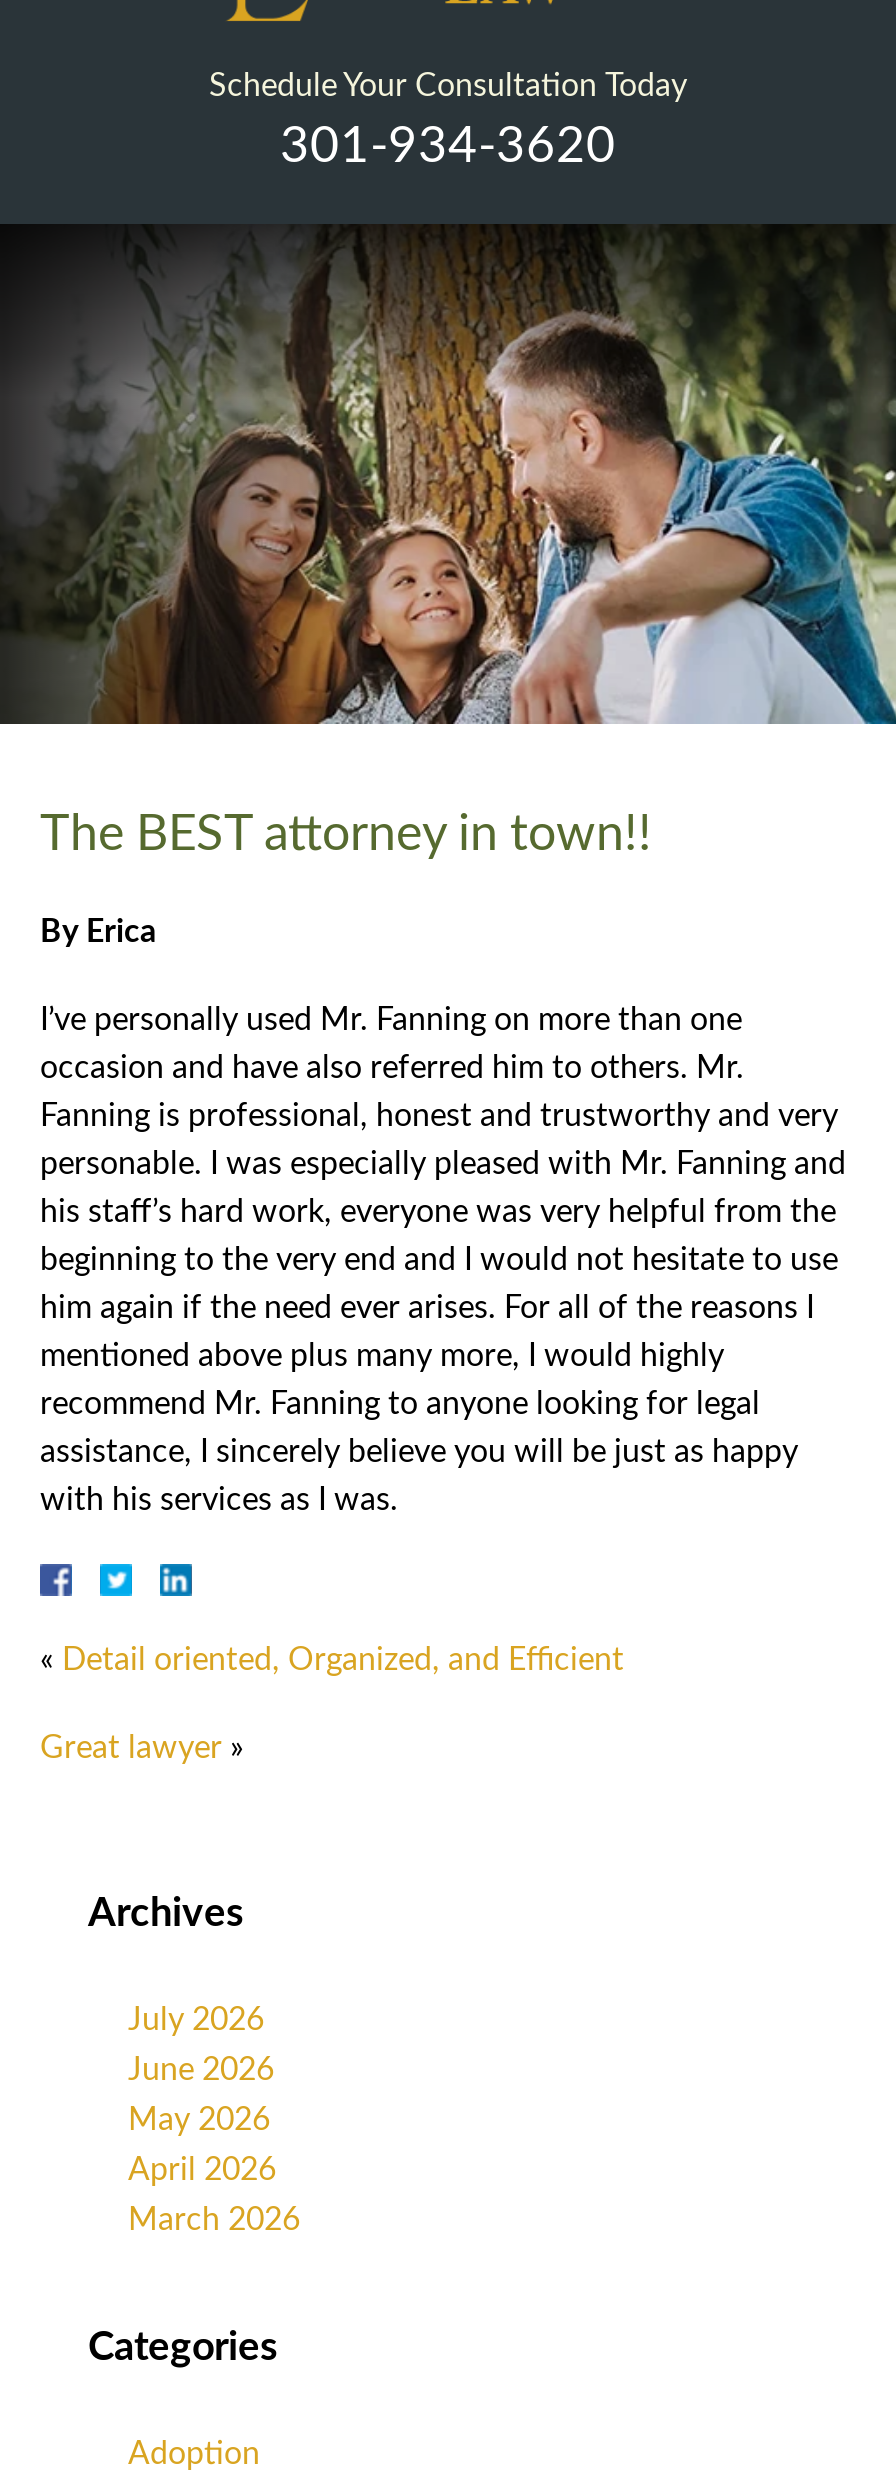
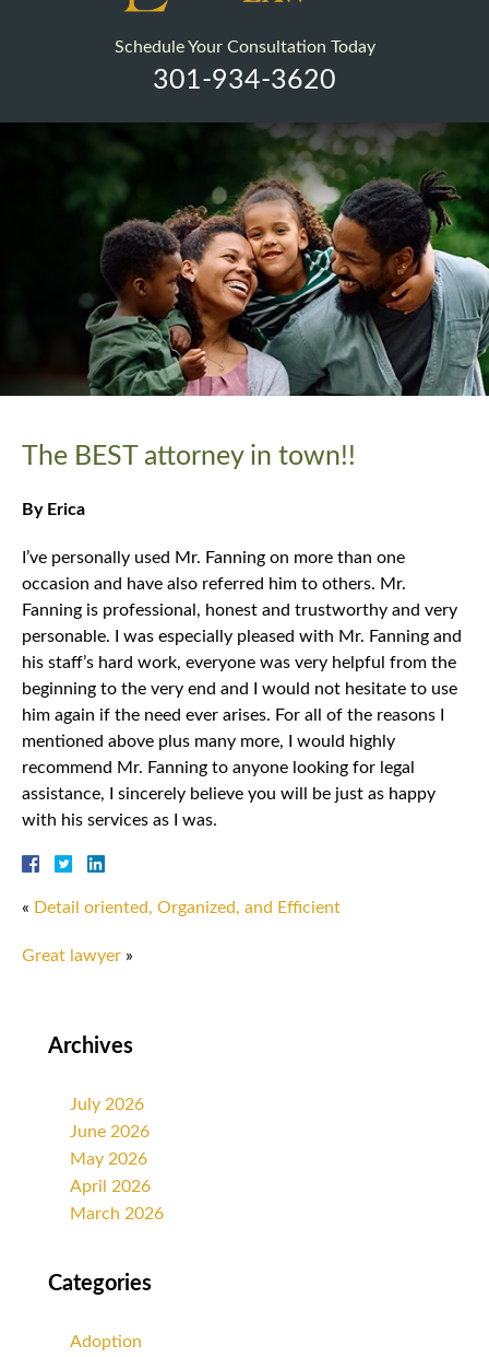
- [image]
+ [image]
